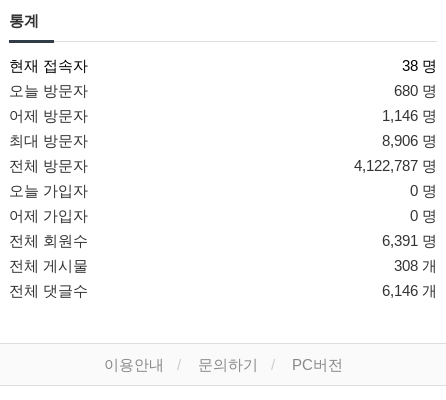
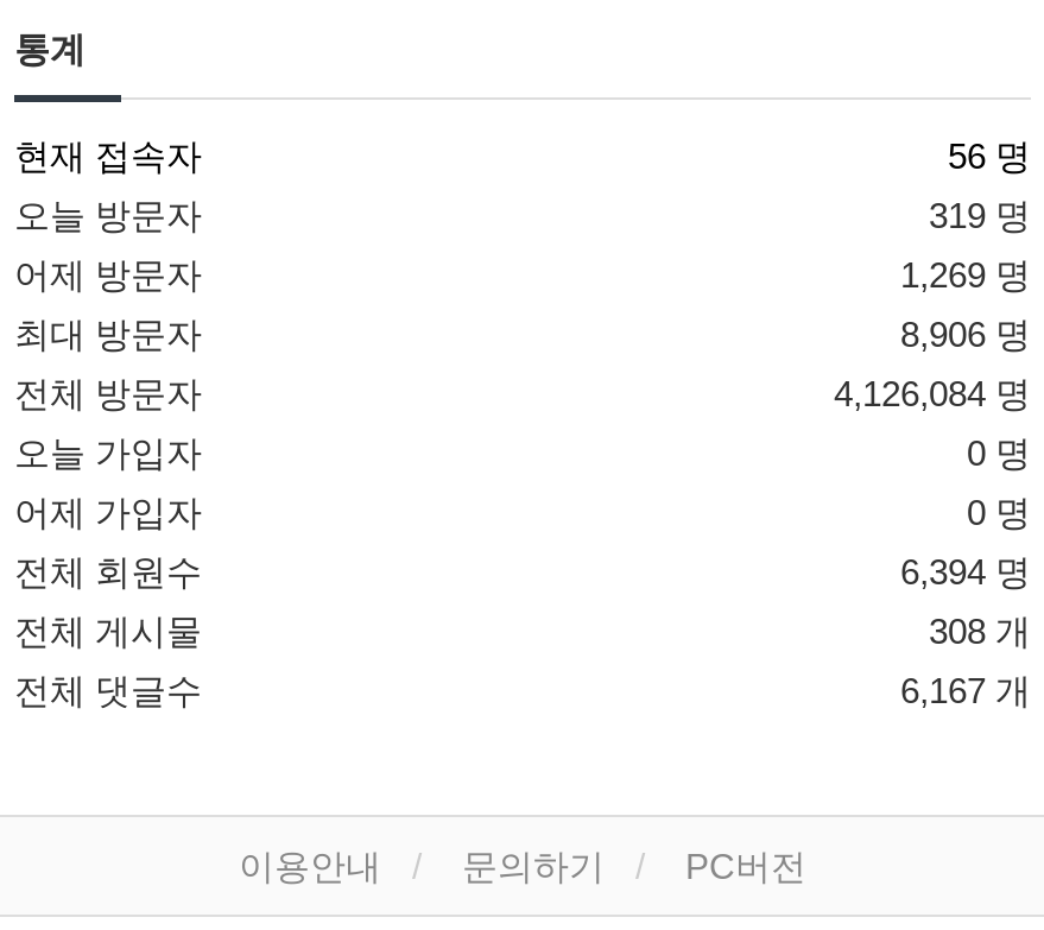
- 38 명
+ 56 명

- 680 명
+ 319 명

- 1,146 명
+ 1,269 명

- 4,122,787 명
+ 4,126,084 명

- 6,391 명
+ 6,394 명

- 6,146 개
+ 6,167 개
